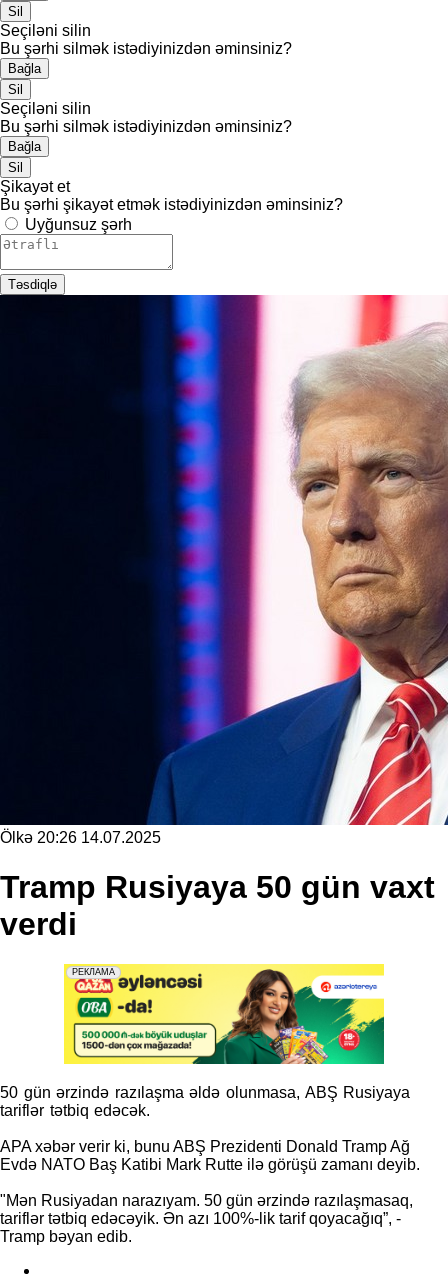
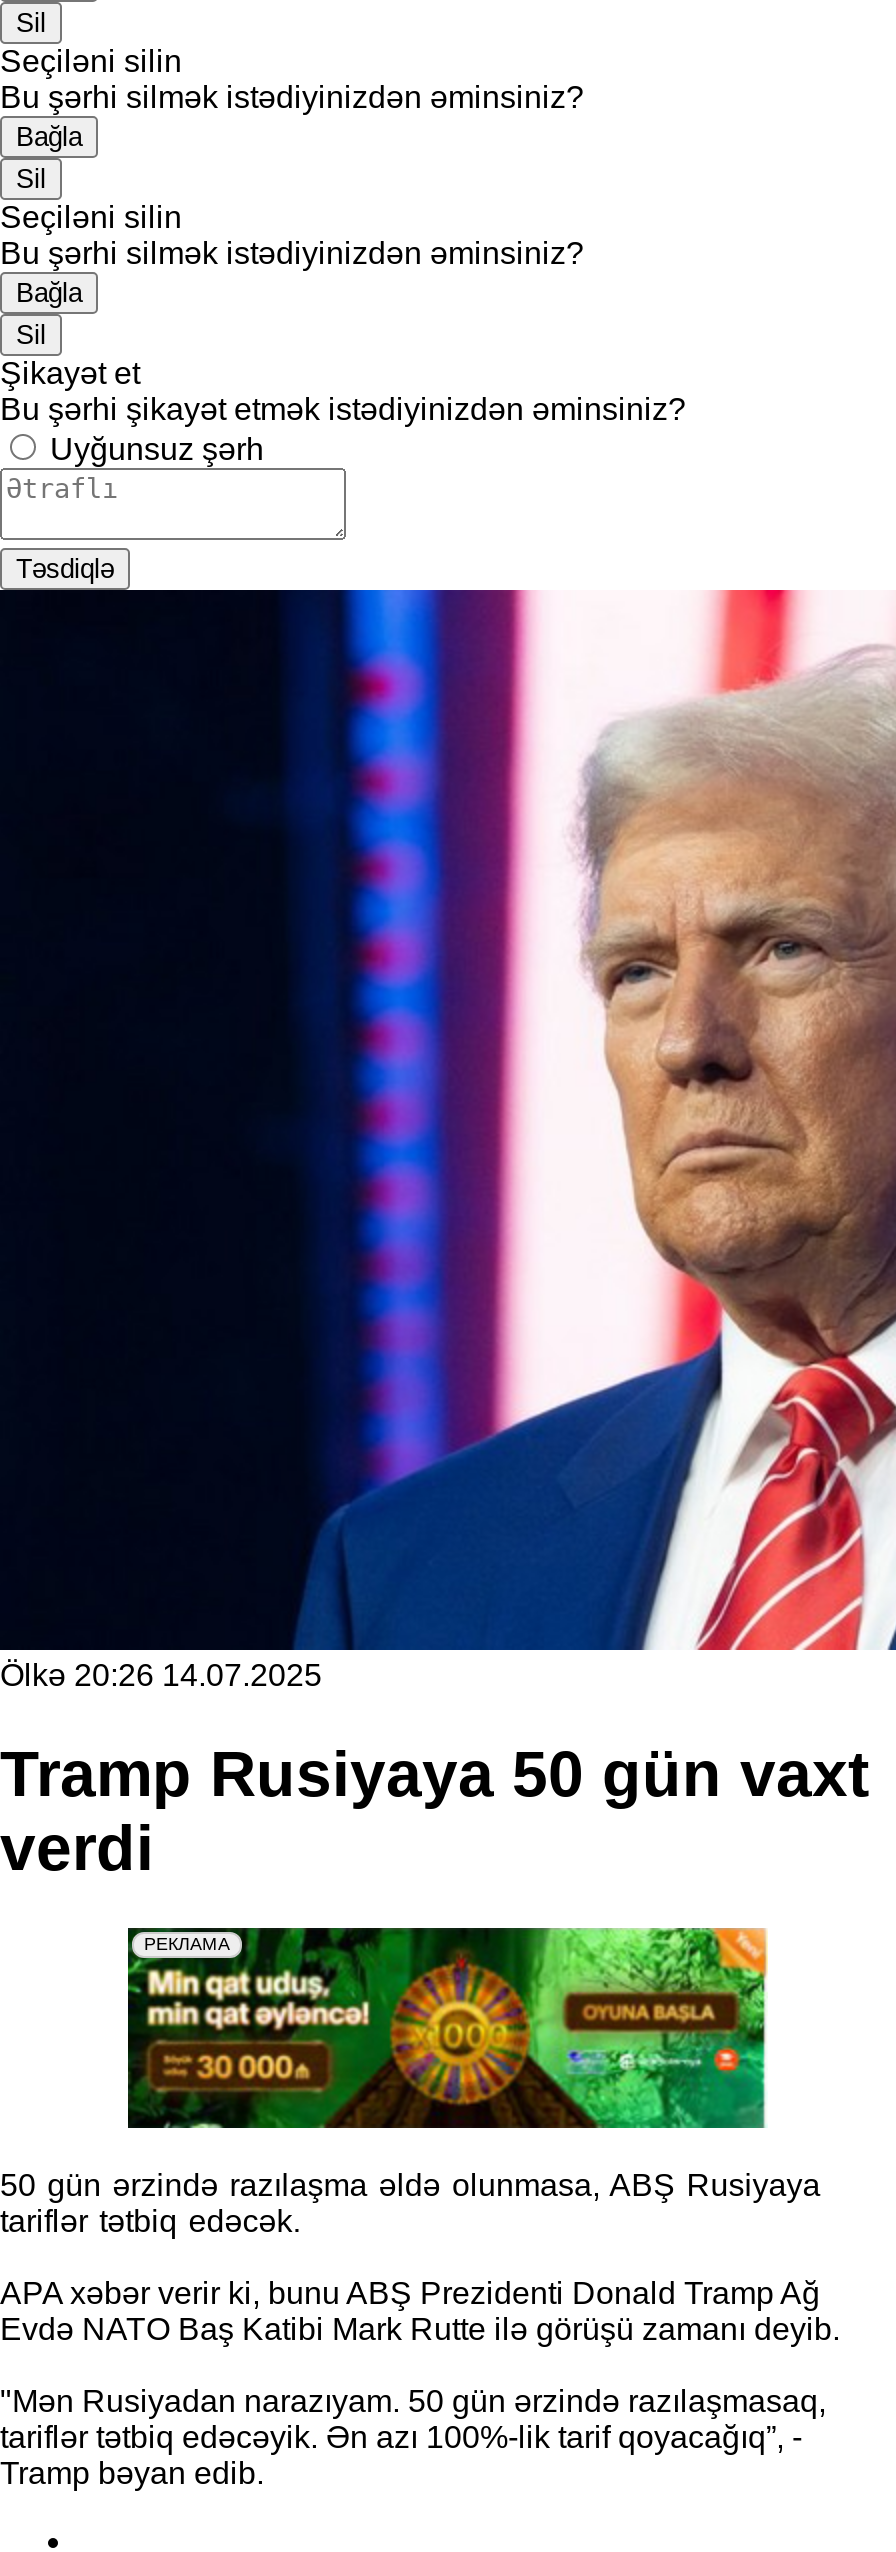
- [image]
+ [image]
